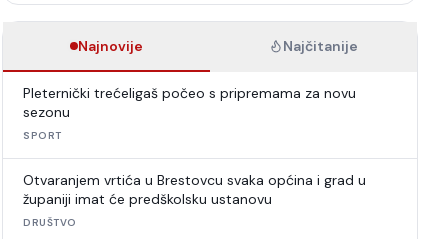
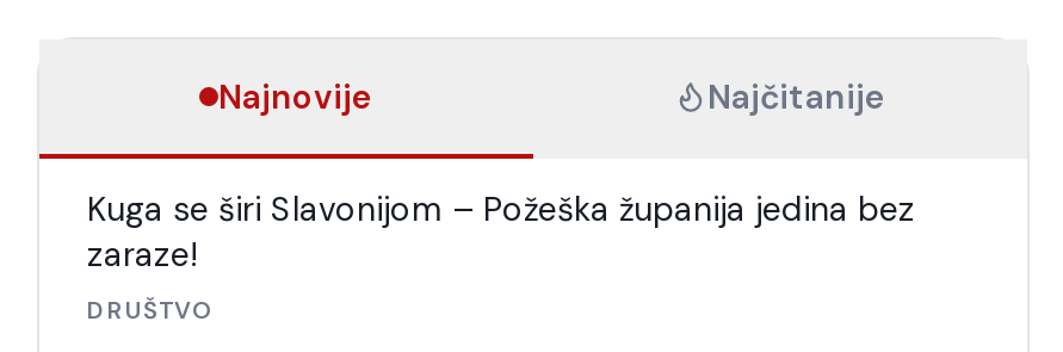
- Pleternički trećeligaš počeo s pripremama za novu
- sezonu
- SPORT
- Otvaranjem vrtića u Brestovcu svaka općina i grad u
- županiji imat će predškolsku ustanovu
+ Kuga se širi Slavonijom – Požeška županija jedina bez
+ zaraze!
